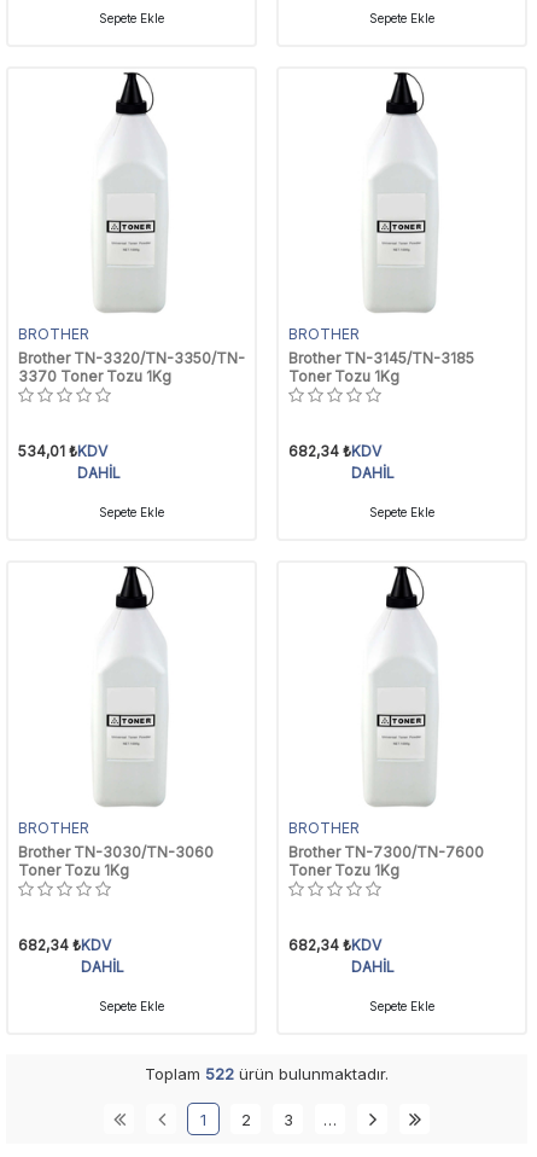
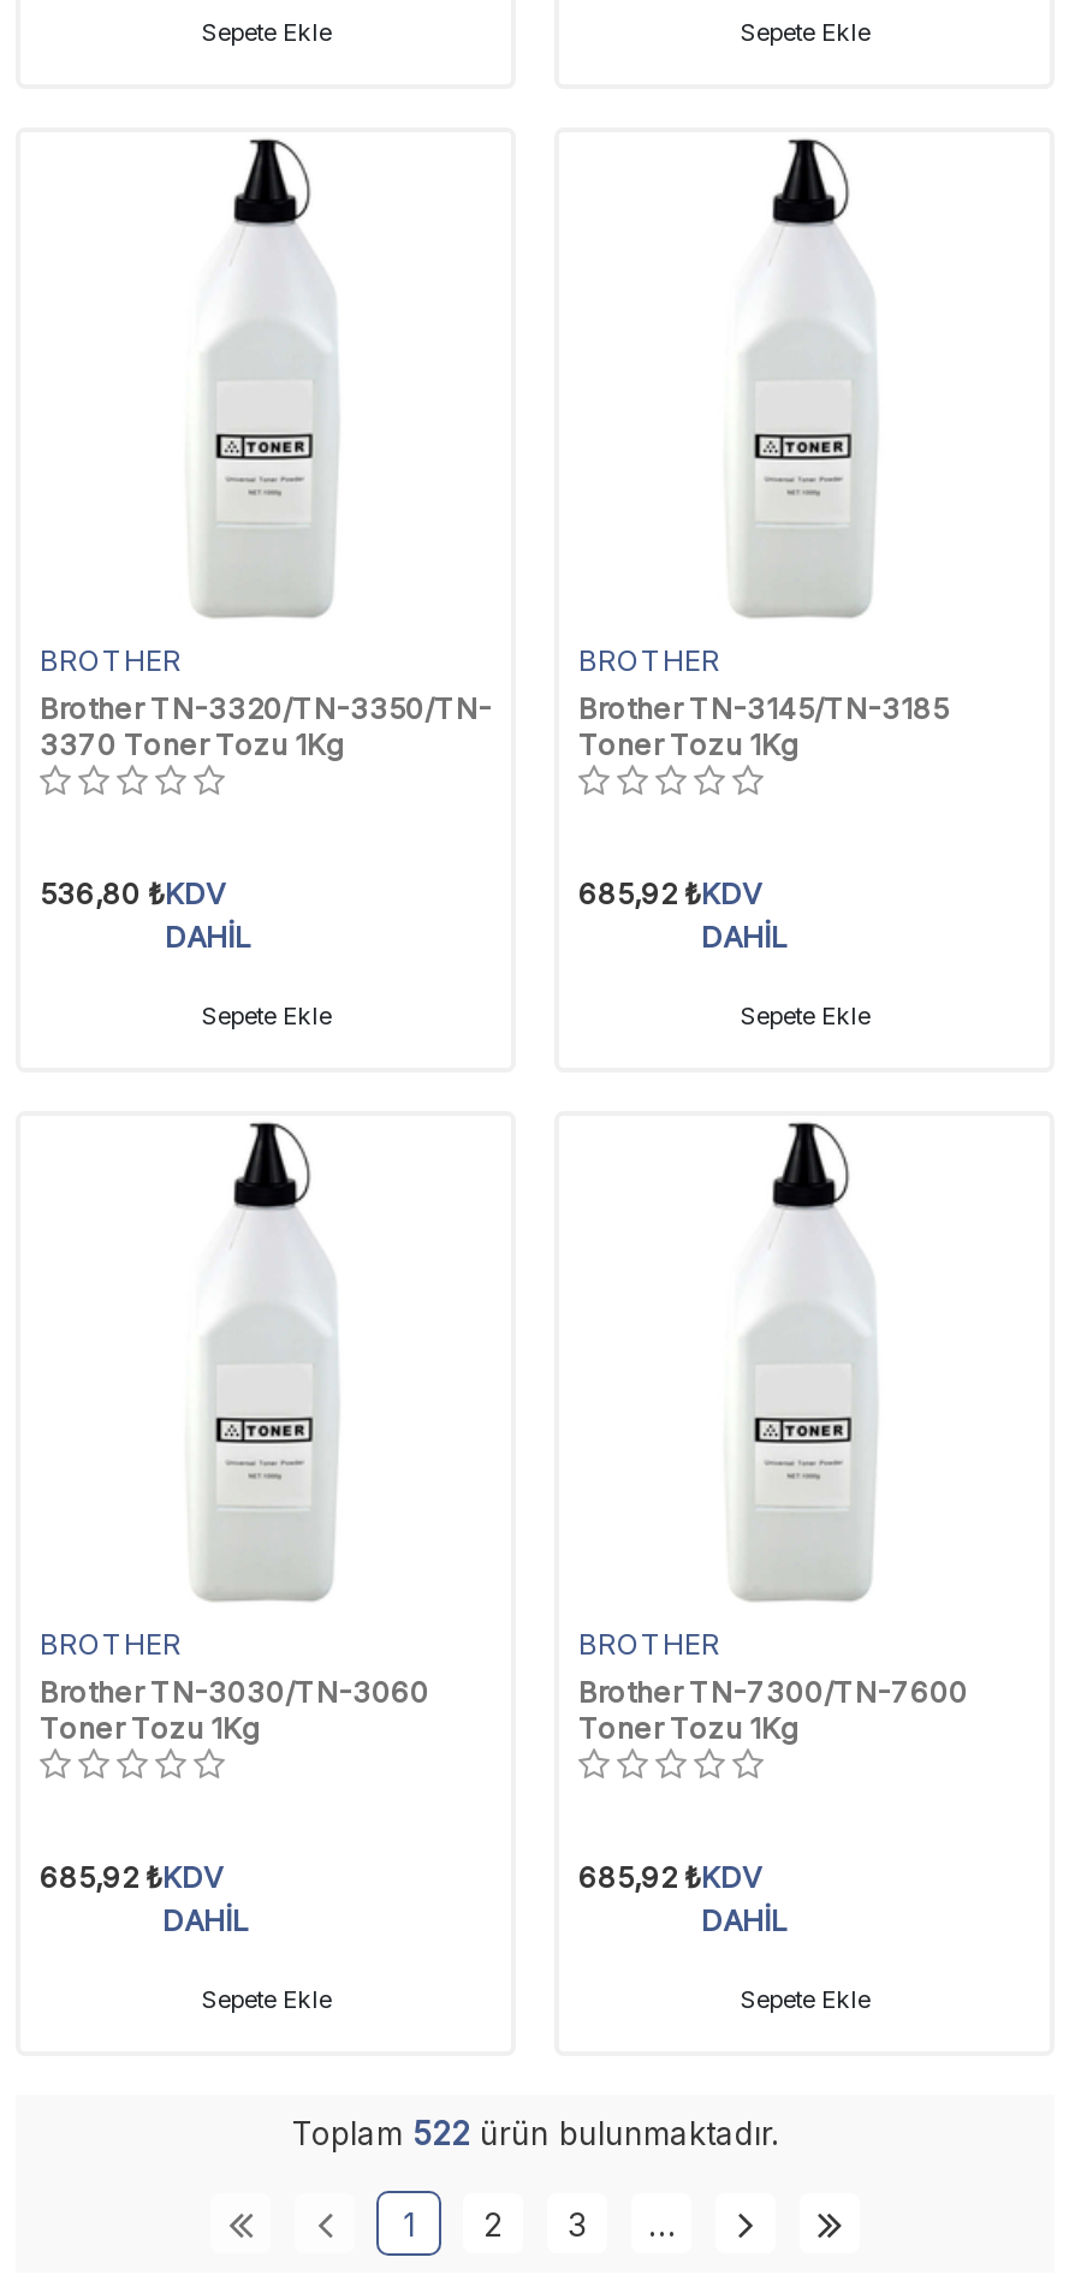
- 534,01 ₺KDV
+ 536,80 ₺KDV

- 682,34 ₺KDV
+ 685,92 ₺KDV

- 682,34 ₺KDV
+ 685,92 ₺KDV

- 682,34 ₺KDV
+ 685,92 ₺KDV
